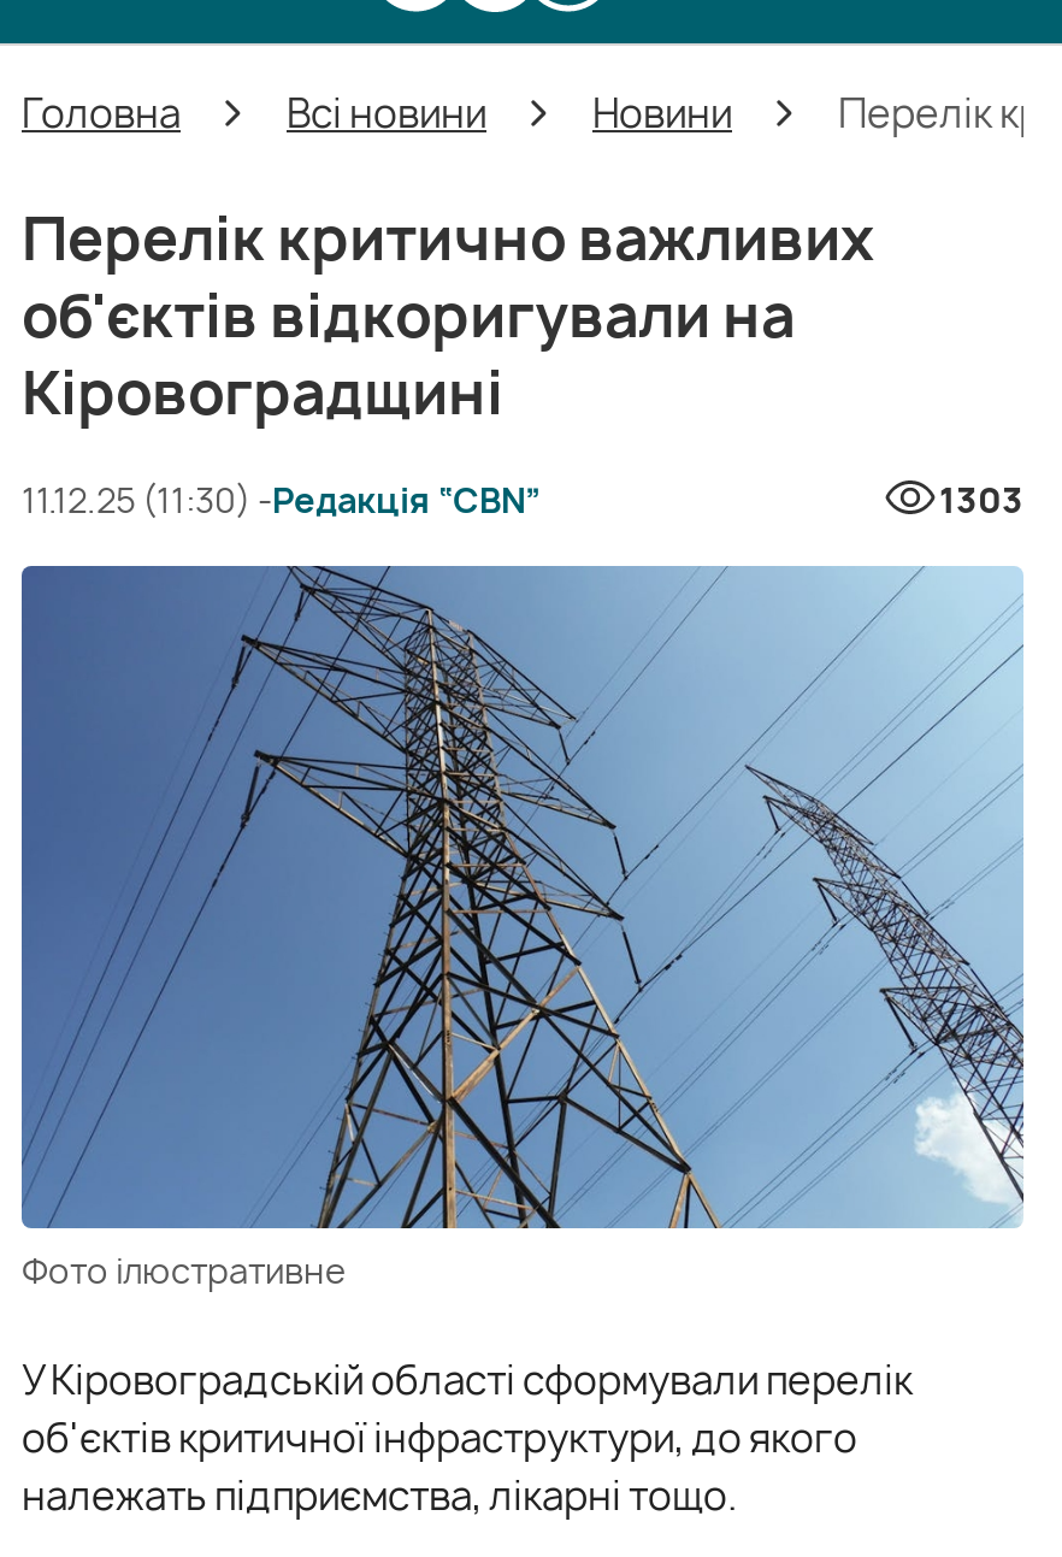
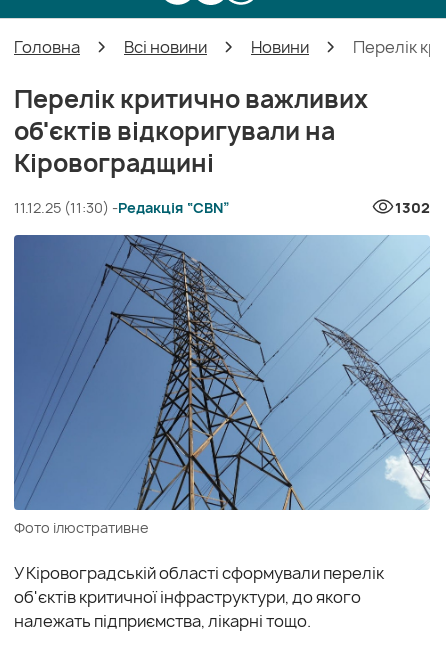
- 1303
+ 1302
